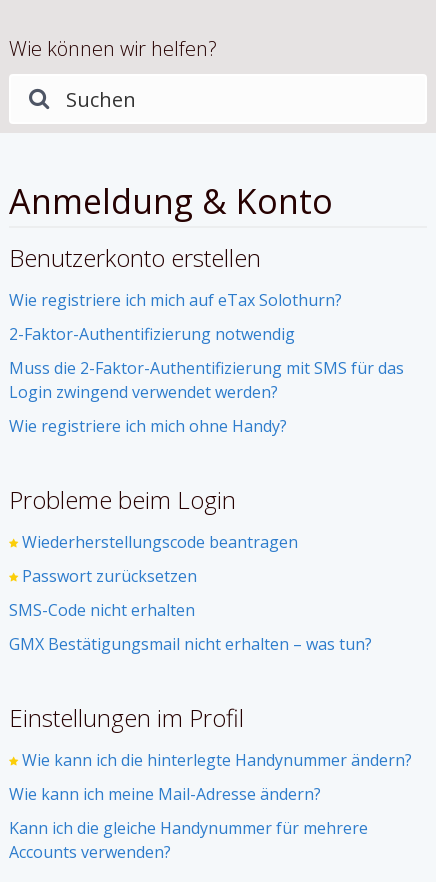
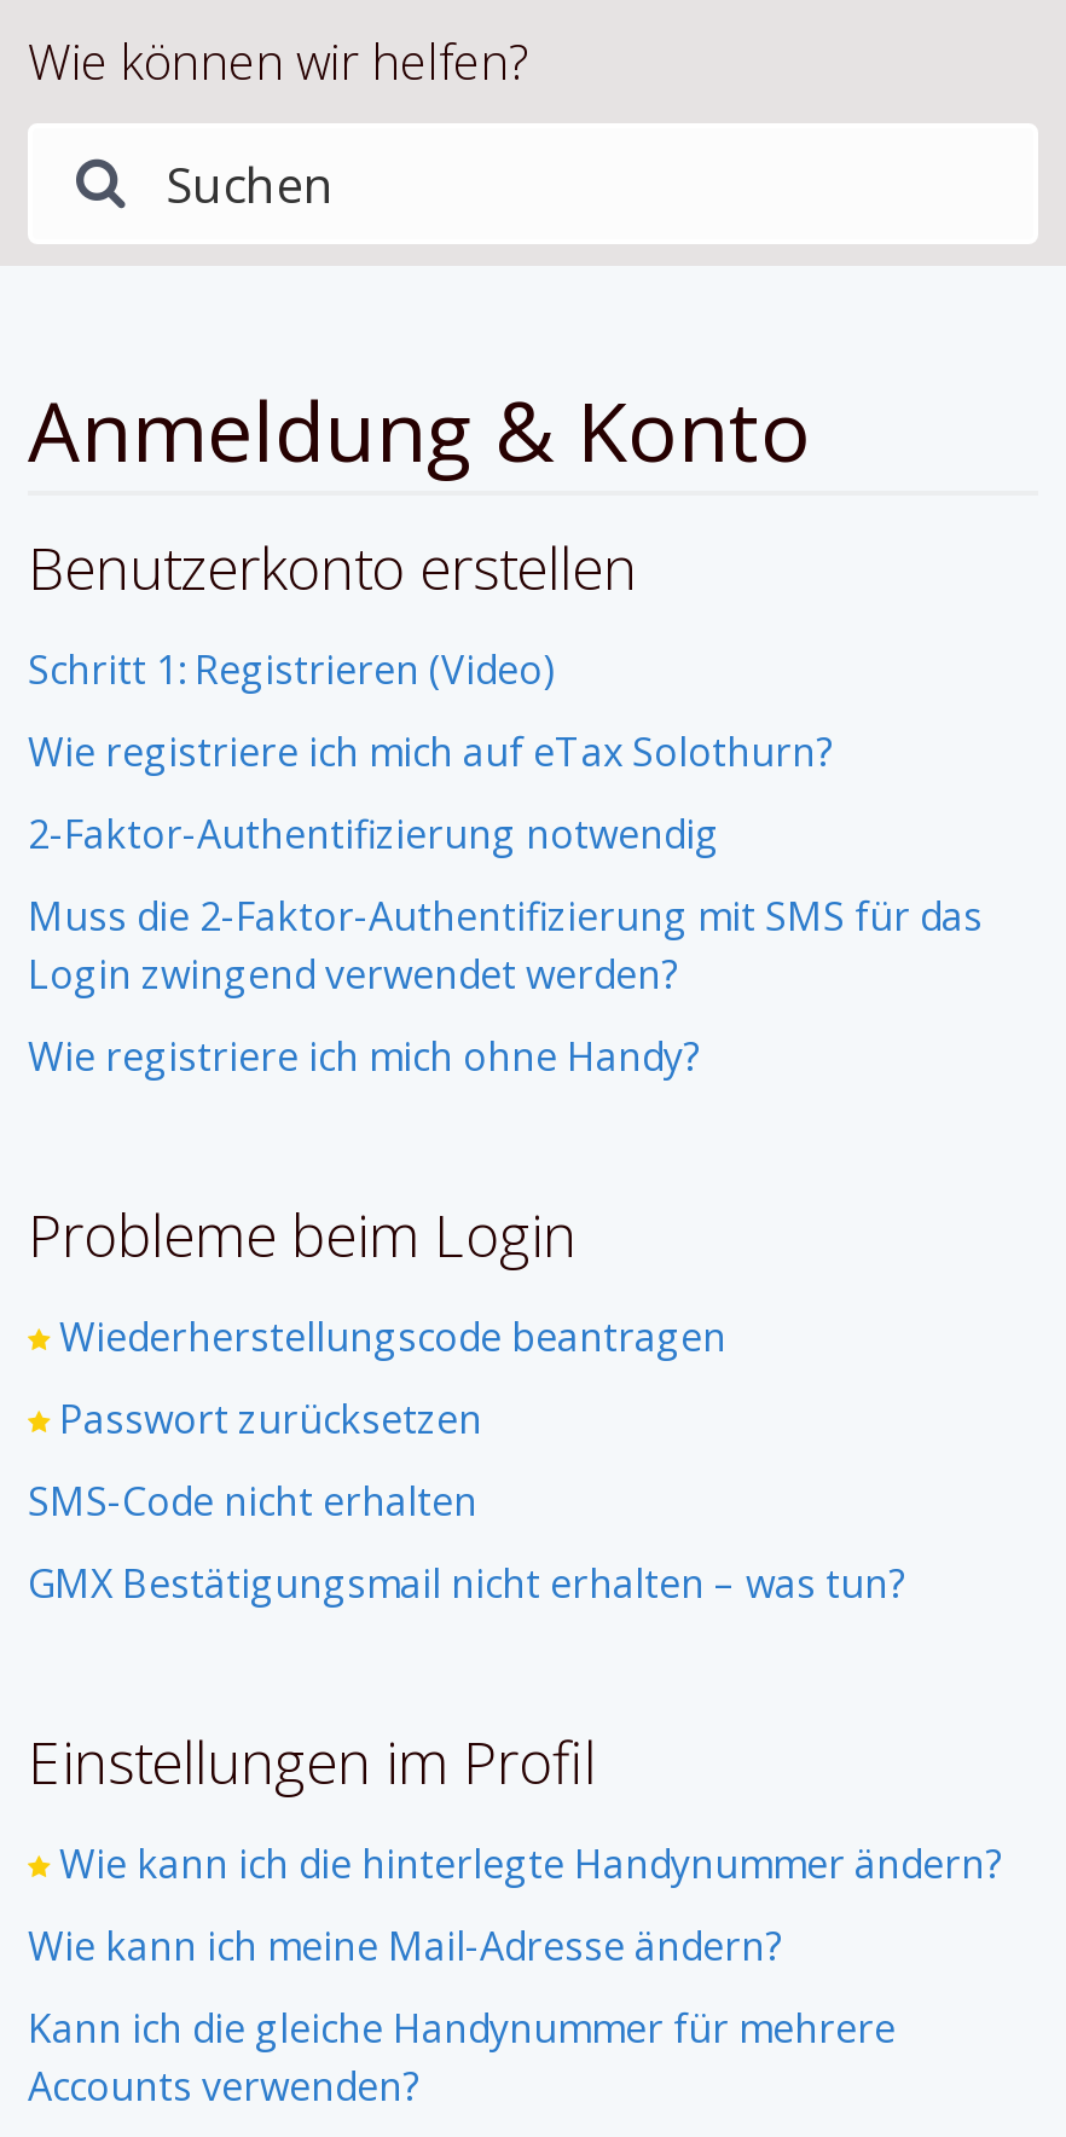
+ Schritt 1: Registrieren (Video)
